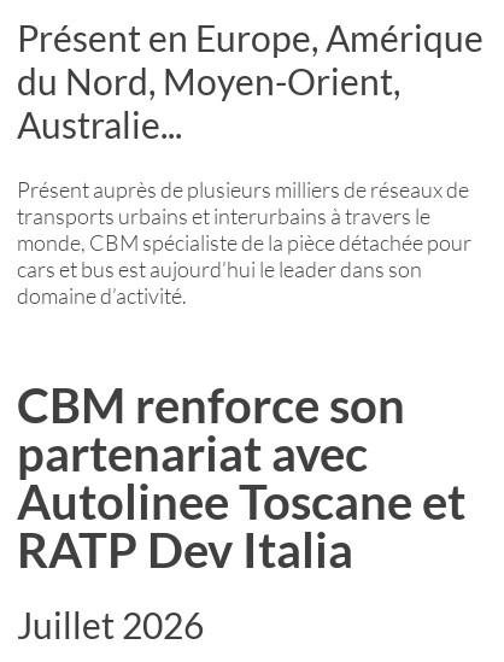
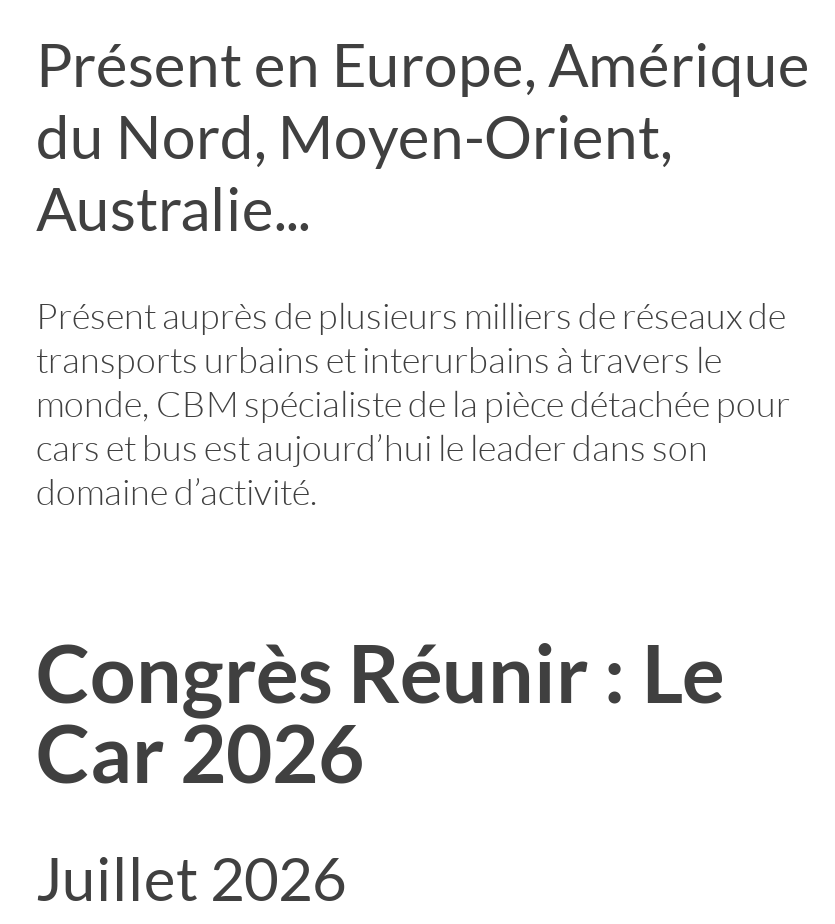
- CBM renforce son
- partenariat avec
- Autolinee Toscane et
- RATP Dev Italia
+ Congrès Réunir : Le
+ Car 2026
